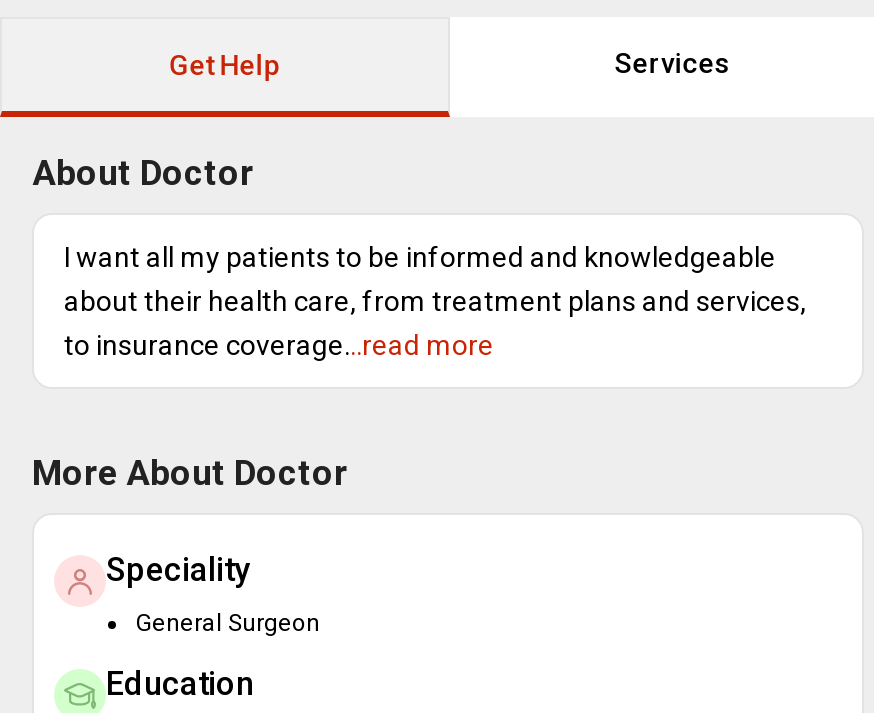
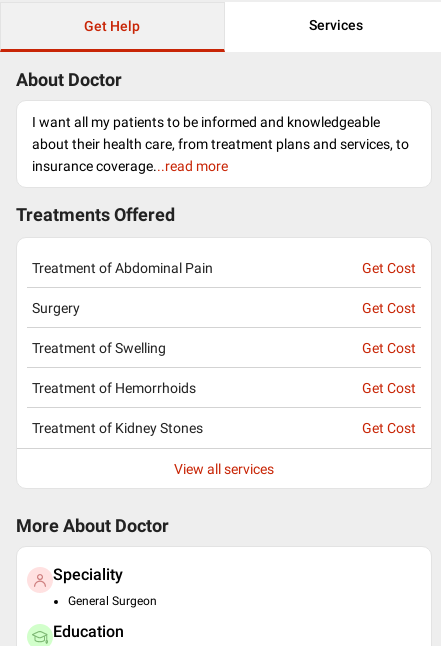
- about their health care, from treatment plans and services,
- to insurance coverage...read more
+ about their health care, from treatment plans and services, to
+ insurance coverage...read more
+ Treatments Offered
+ Treatment of Abdominal Pain
+ Get Cost
+ Surgery
+ Get Cost
+ Treatment of Swelling
+ Get Cost
+ Treatment of Hemorrhoids
+ Get Cost
+ Treatment of Kidney Stones
+ Get Cost
+ View all services
